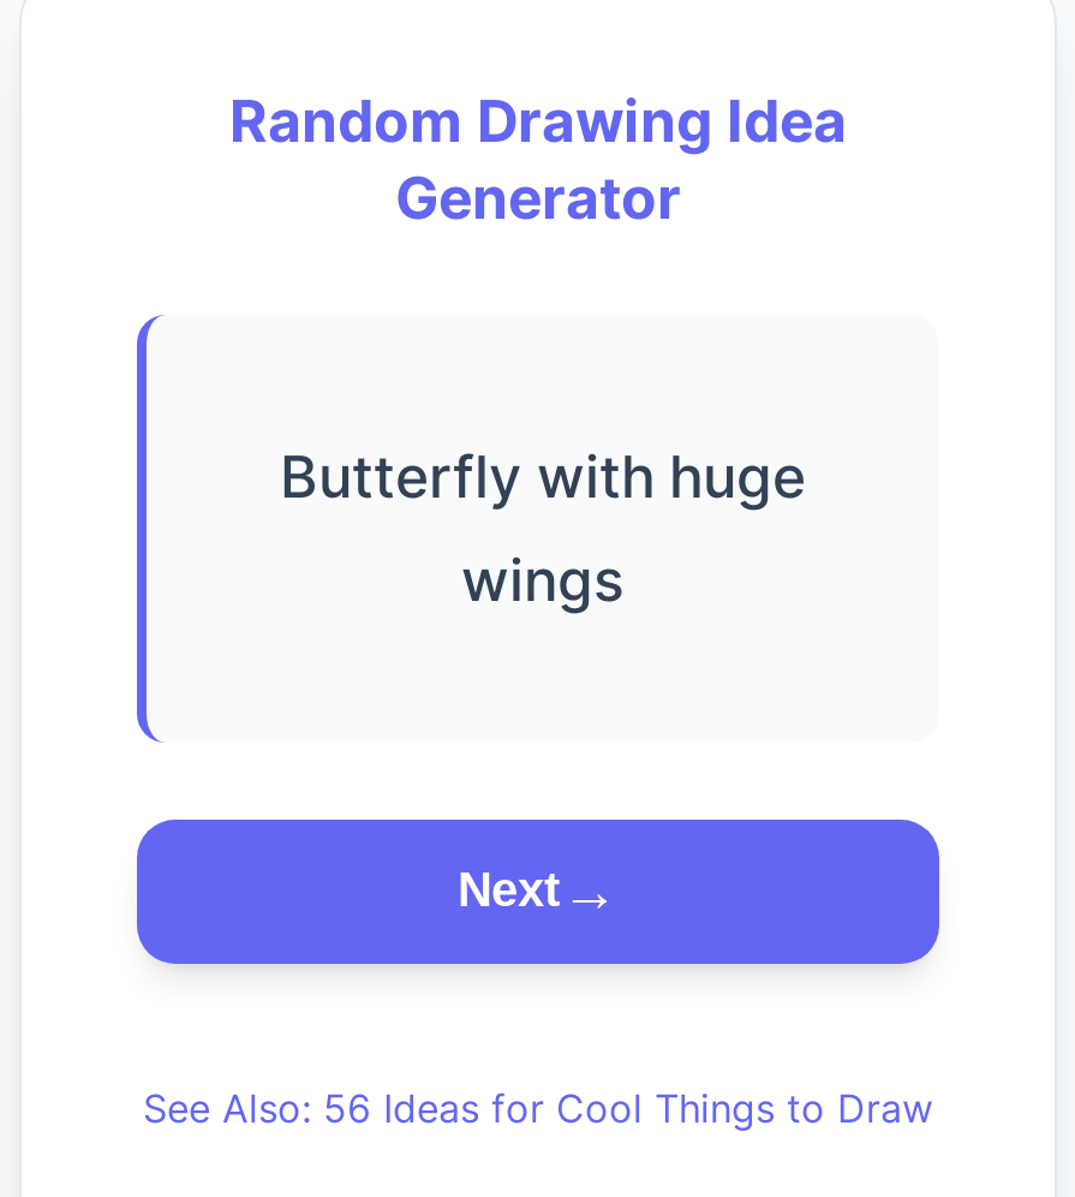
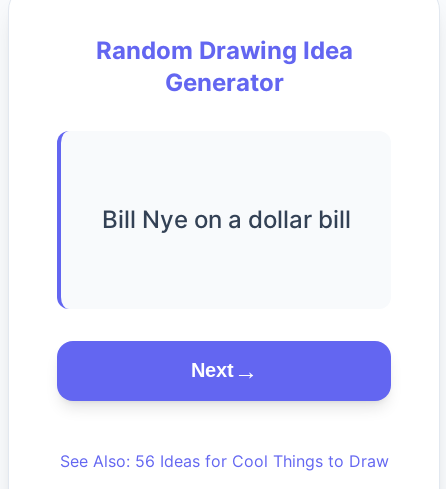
- Butterfly with huge
- wings
+ Bill Nye on a dollar bill
